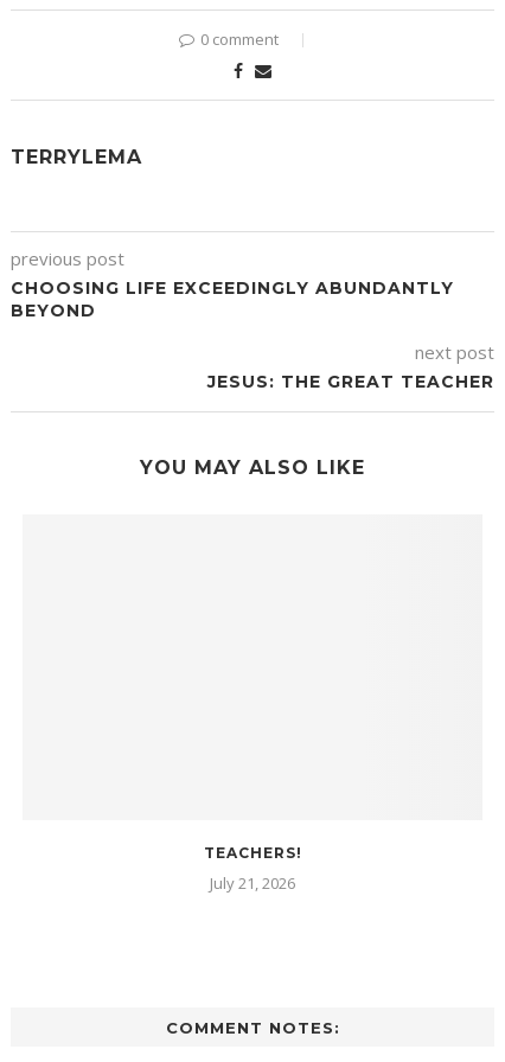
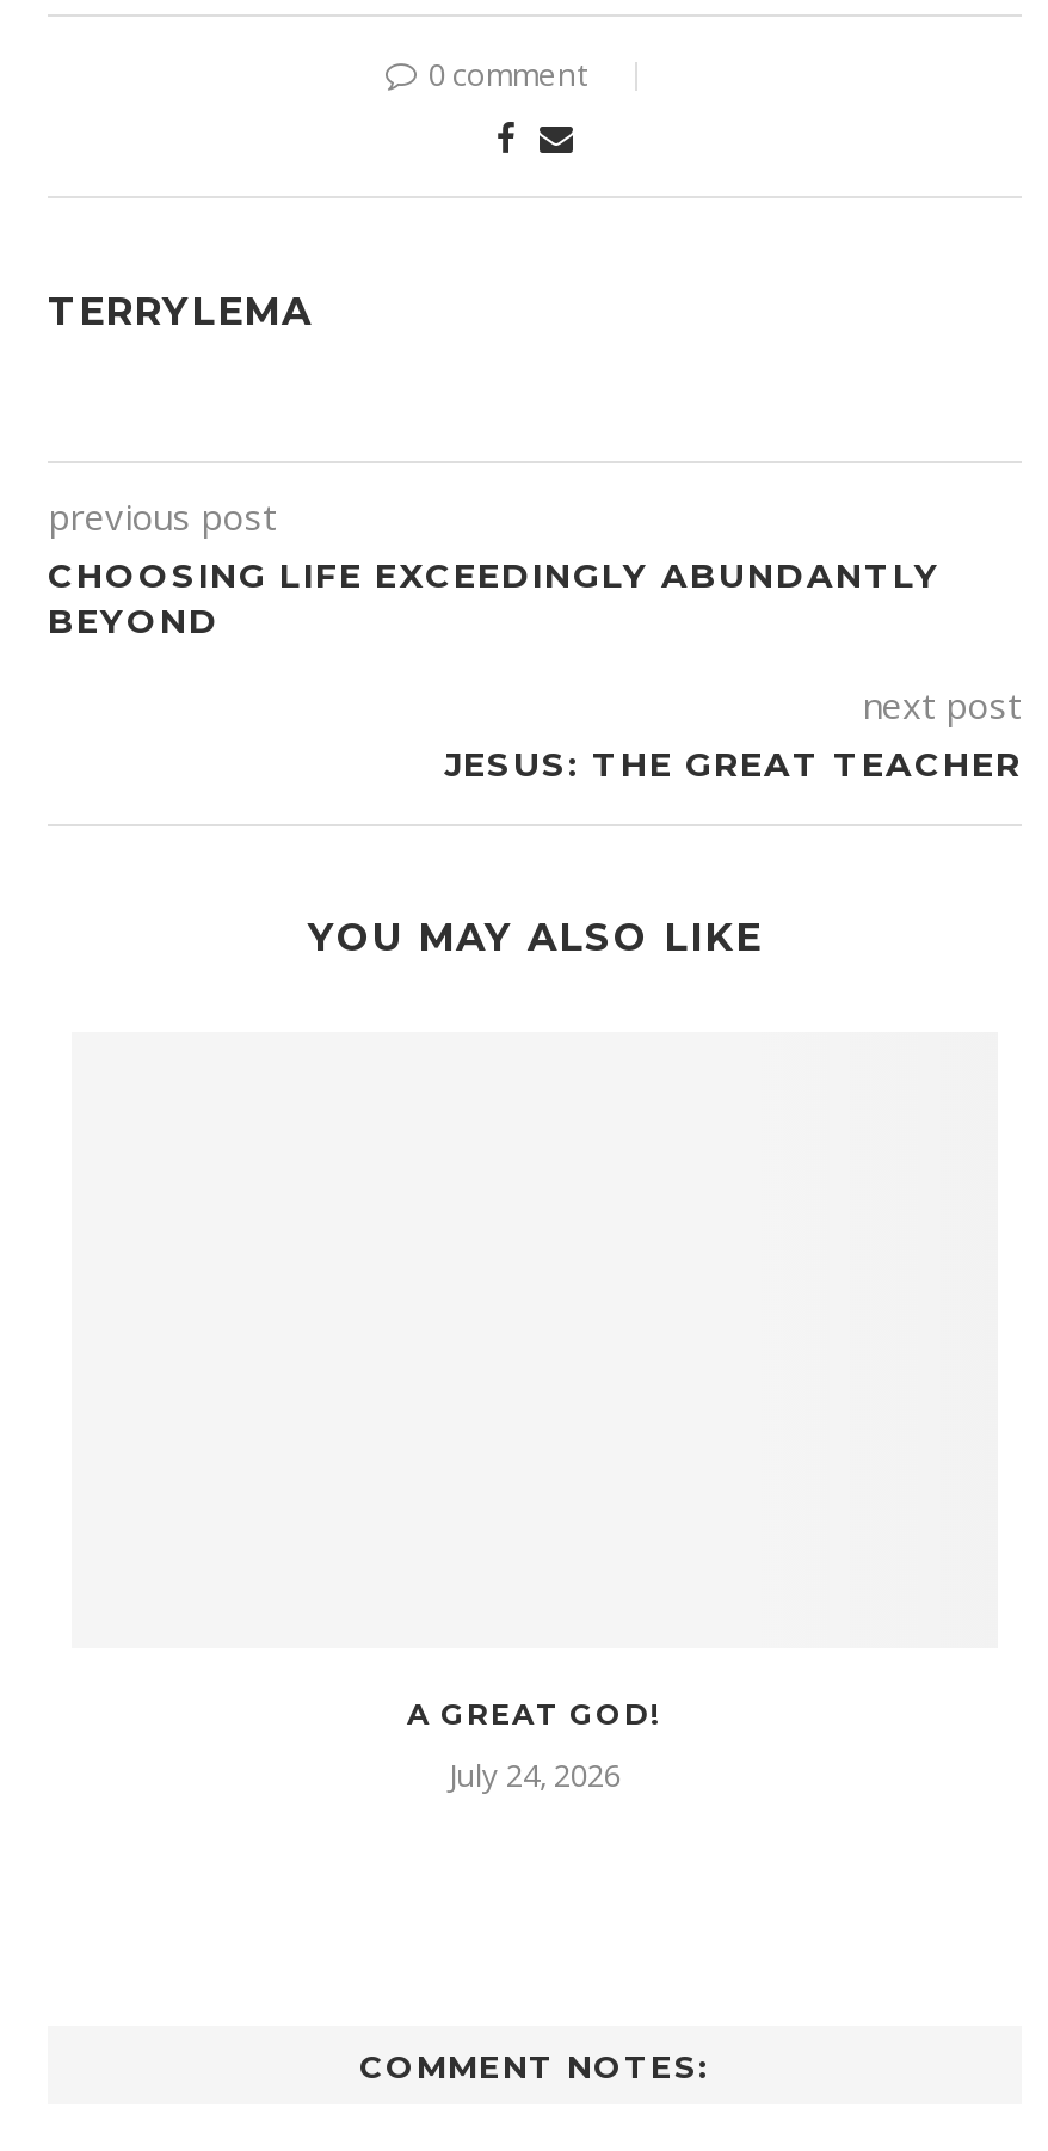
- TEACHERS!
+ A GREAT GOD!

- July 21, 2026
+ July 24, 2026
